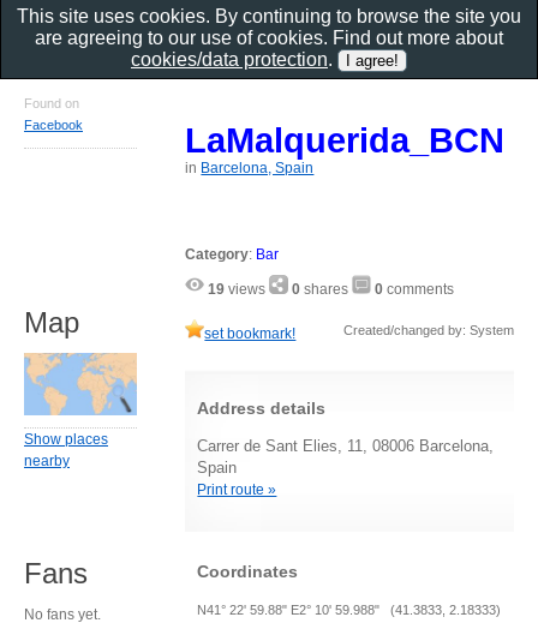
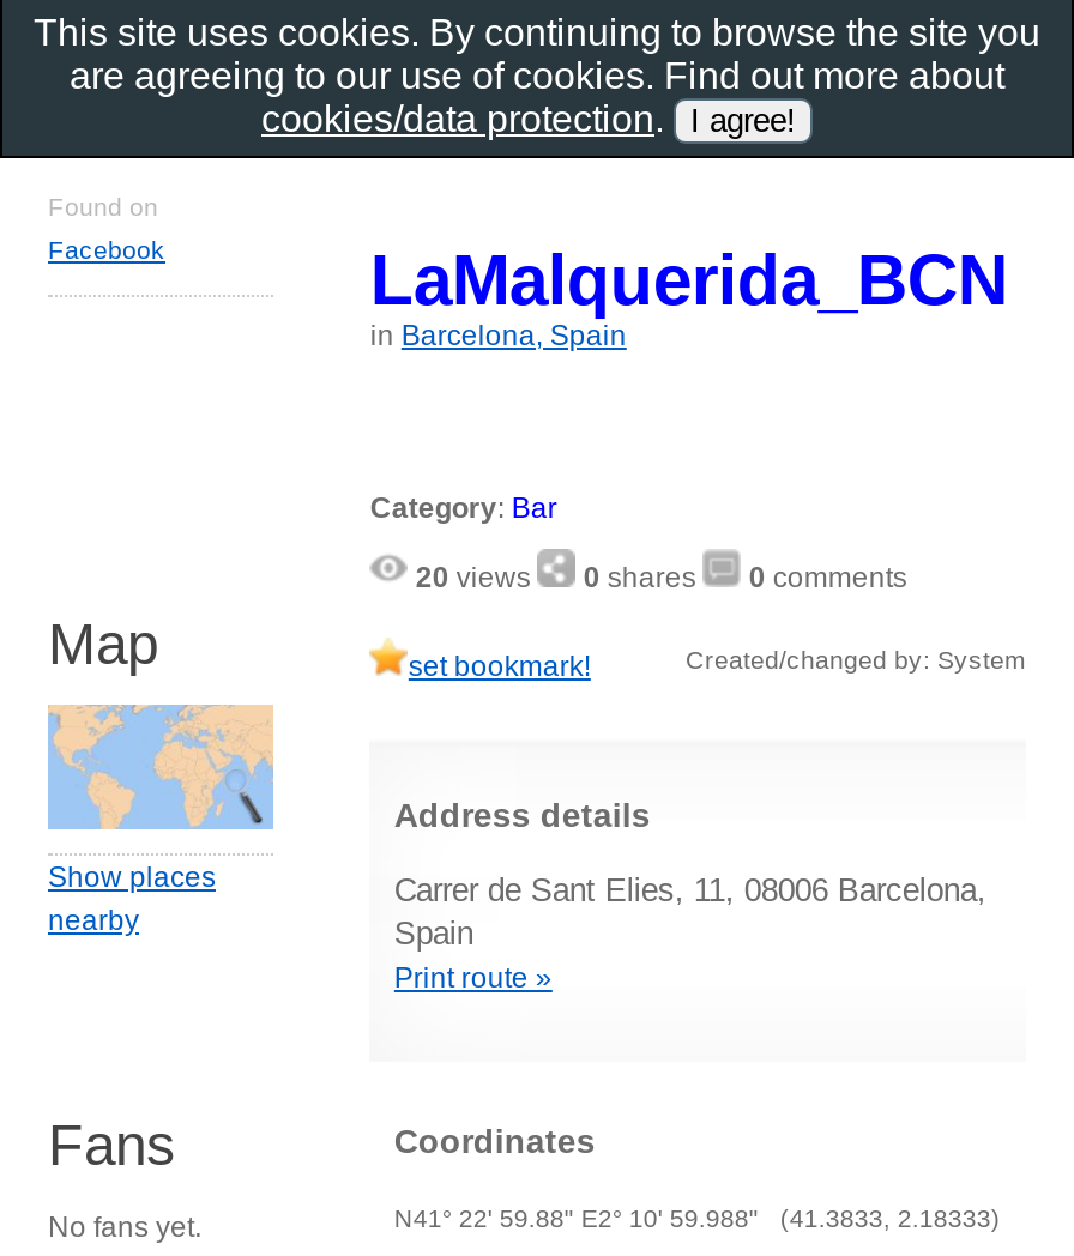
- 19 views 0 shares 0 comments
+ 20 views 0 shares 0 comments
